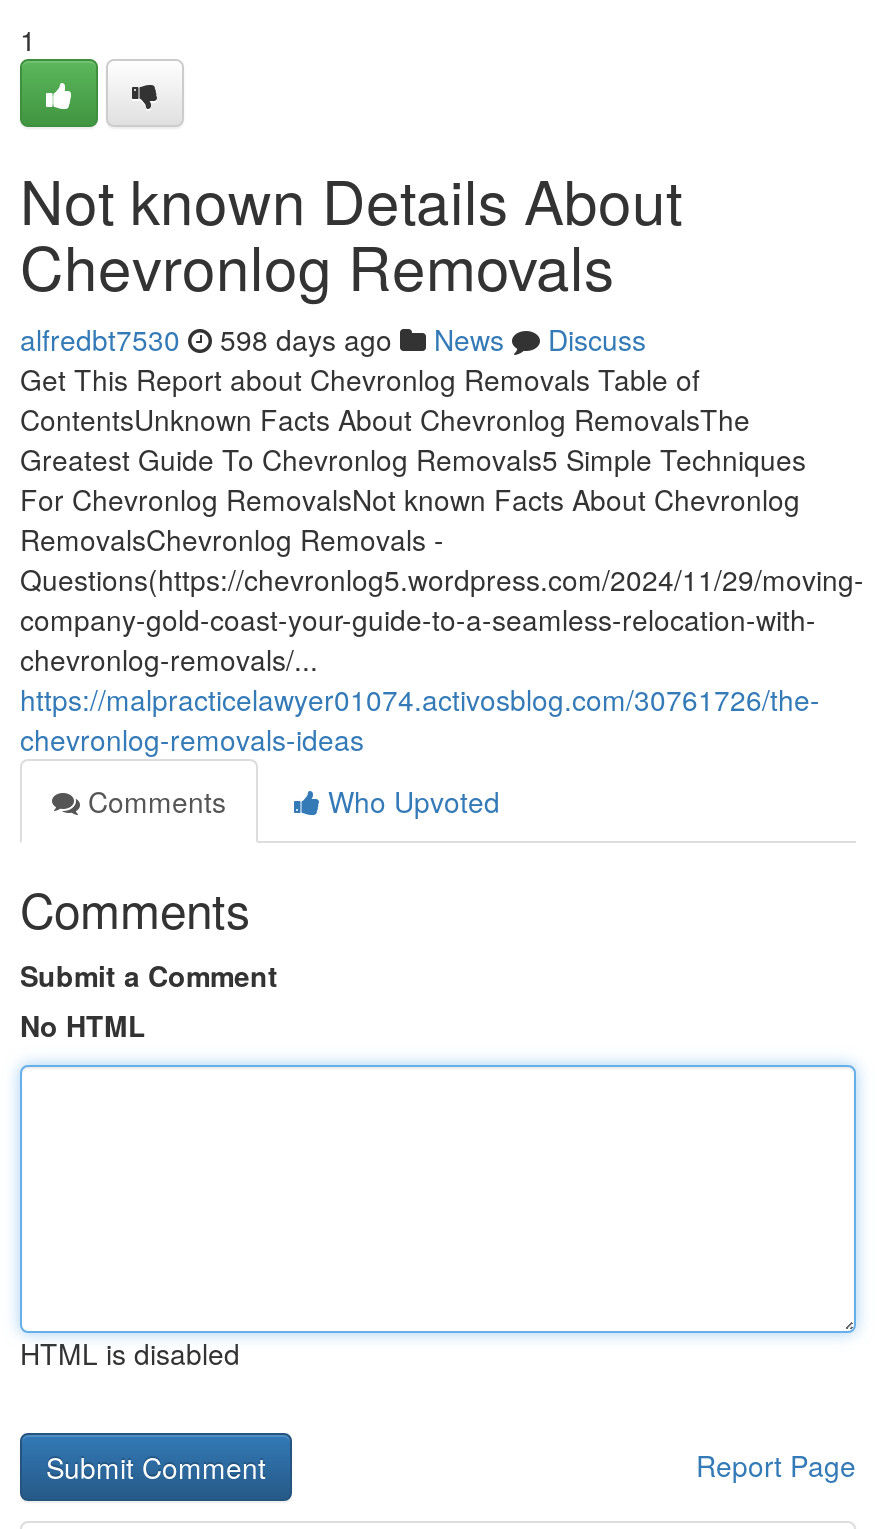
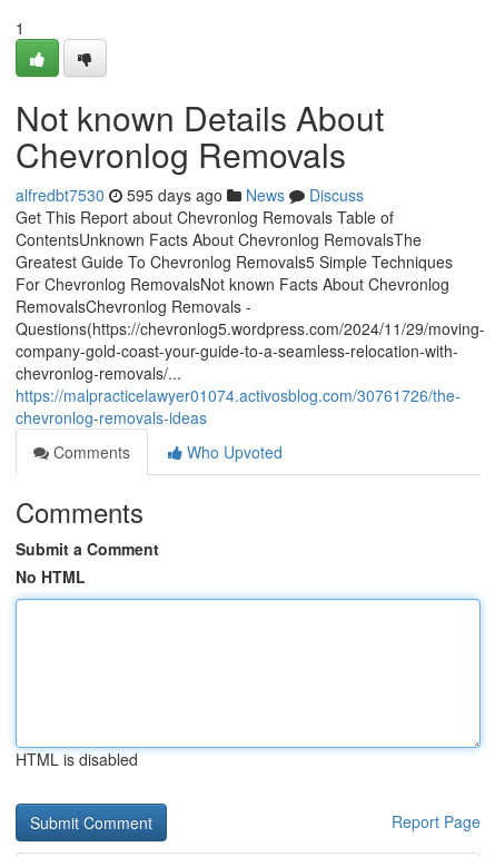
- alfredbt7530 598 days ago News Discuss
+ alfredbt7530 595 days ago News Discuss
